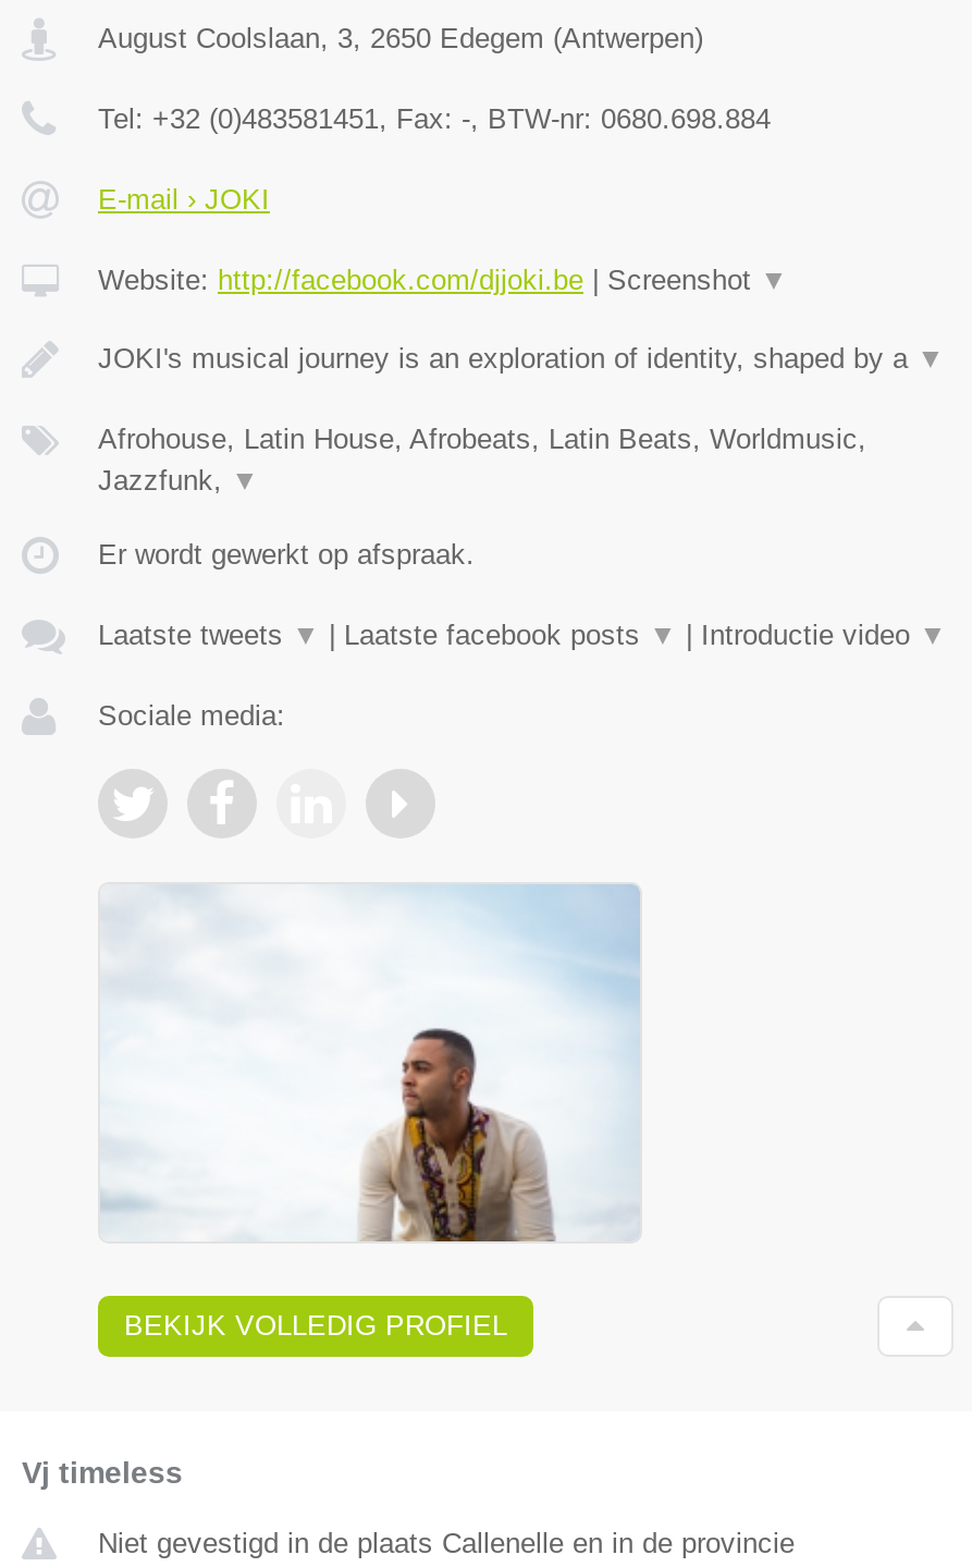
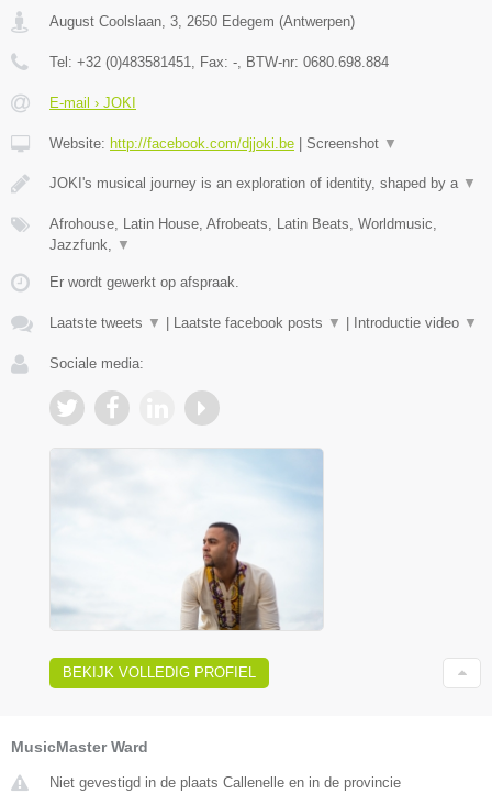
- Vj timeless
+ MusicMaster Ward
